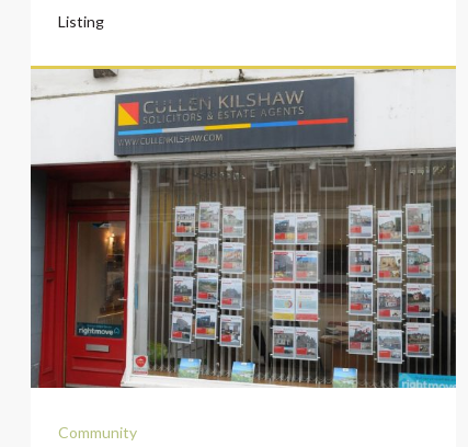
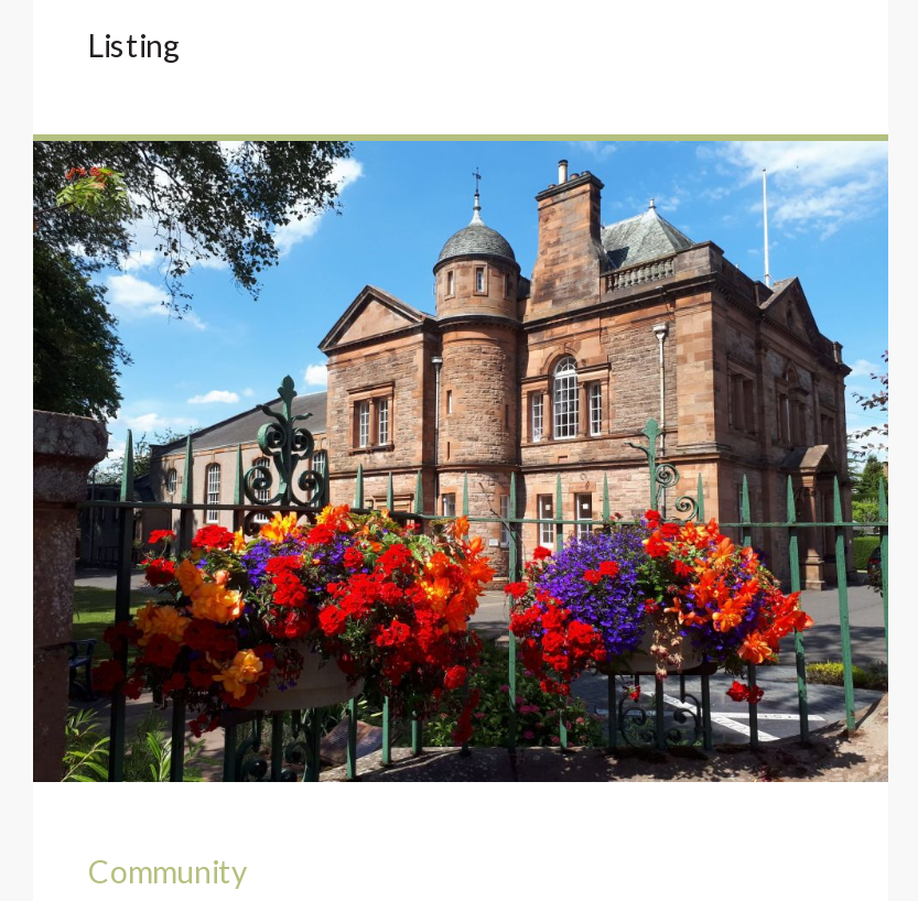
- [image]
+ [image]
